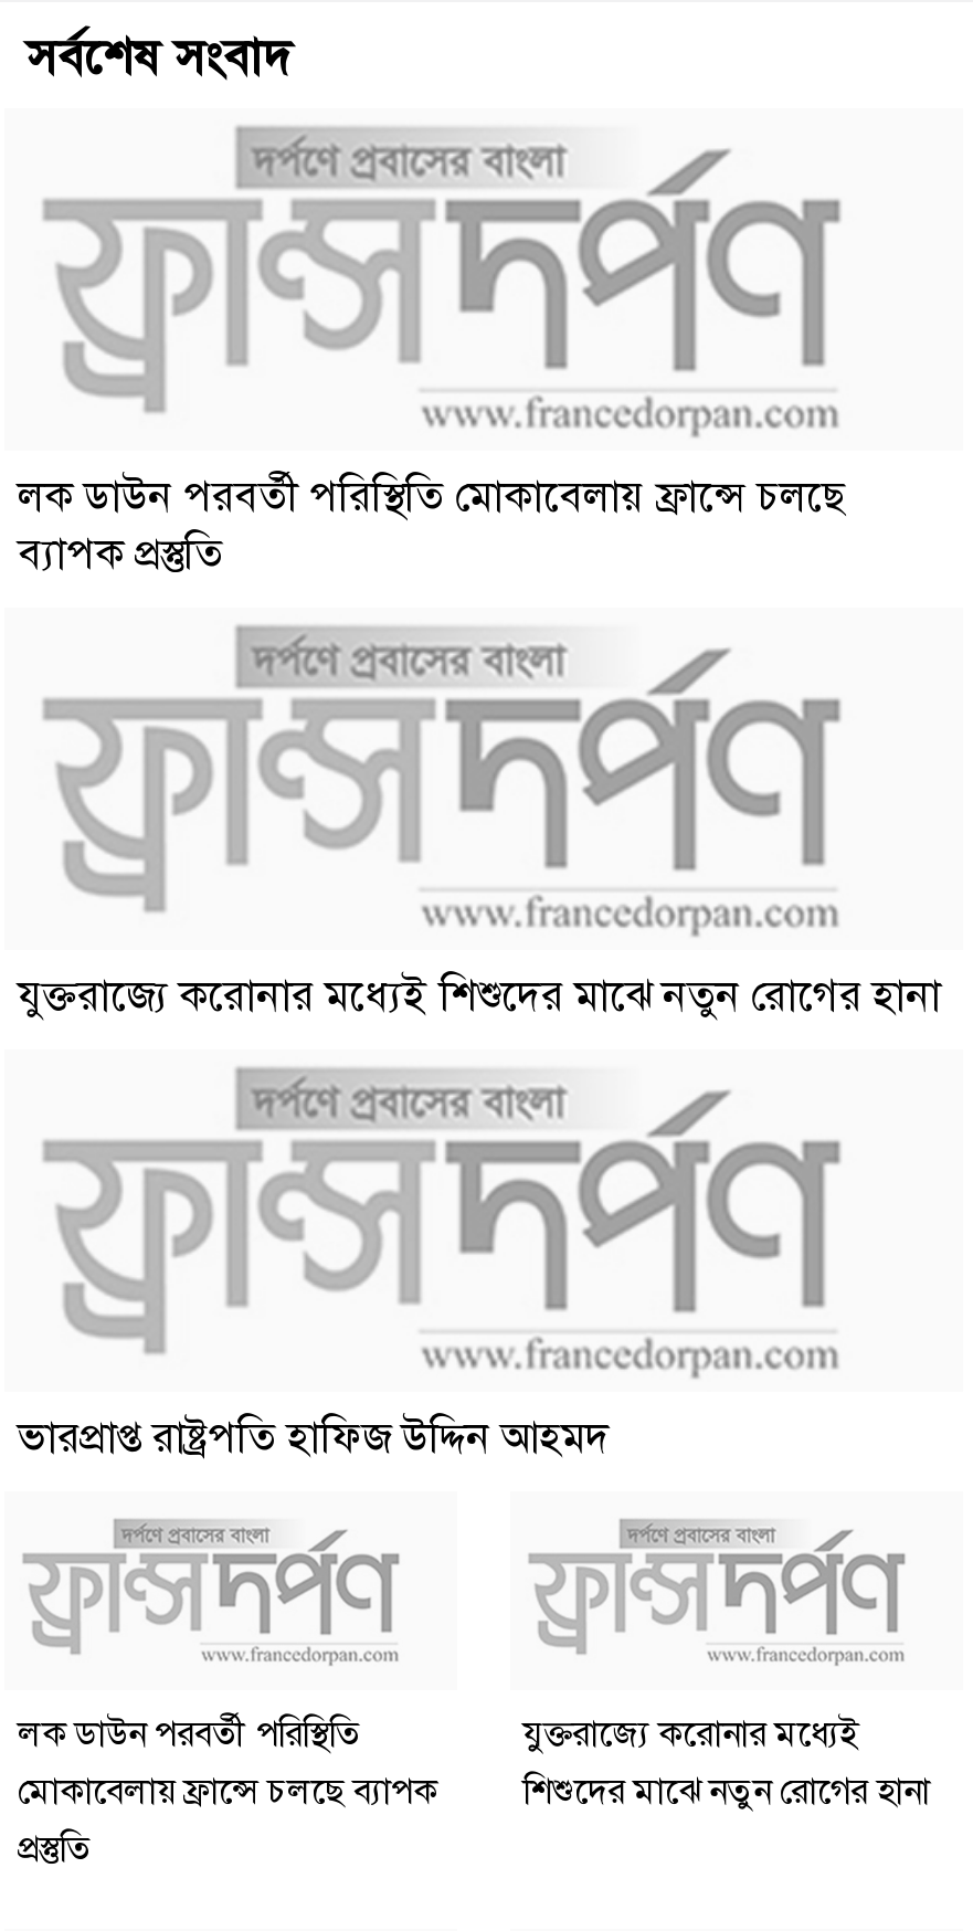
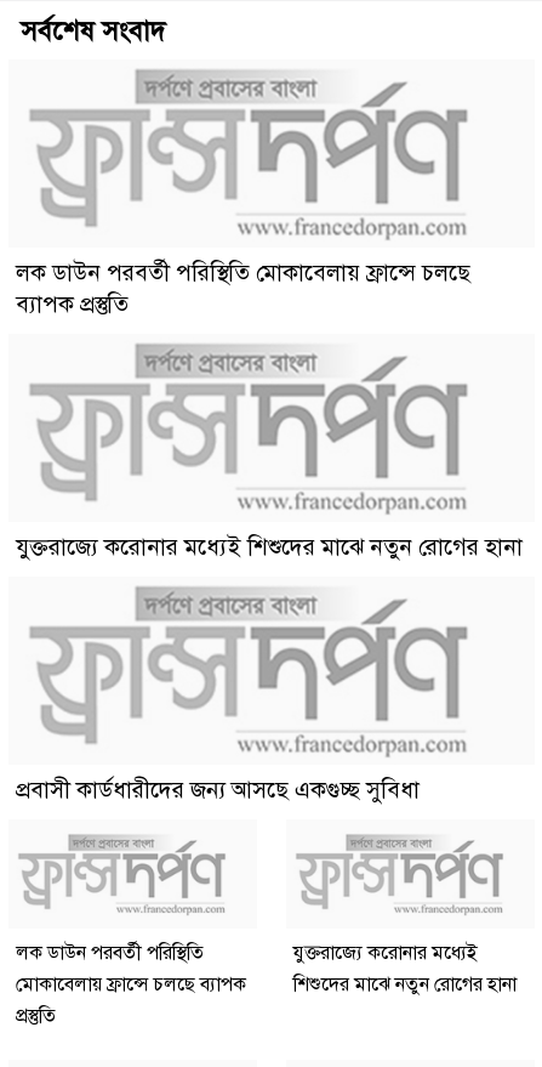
- ভারপ্রাপ্ত রাষ্ট্রপতি হাফিজ উদ্দিন আহমদ
+ প্রবাসী কার্ডধারীদের জন্য আসছে একগুচ্ছ সুবিধা
